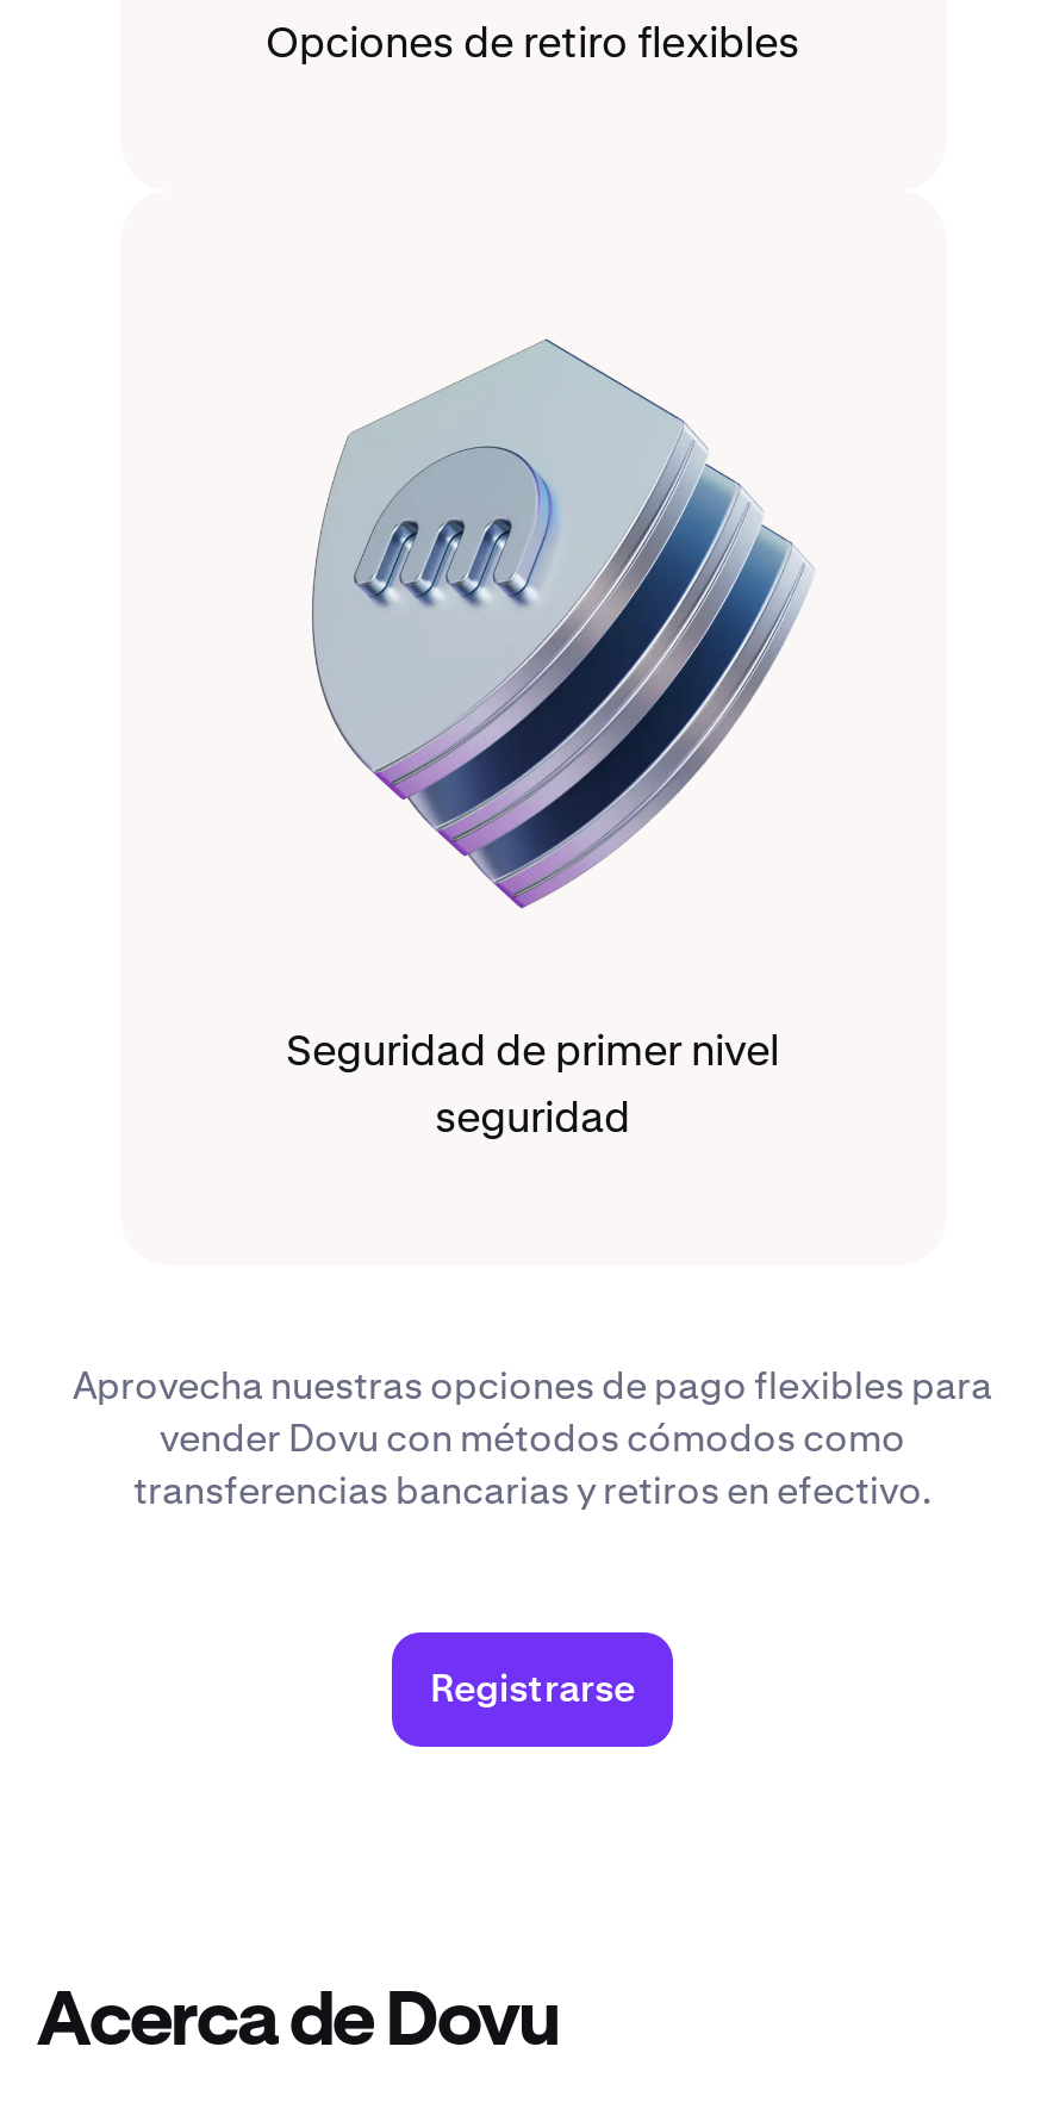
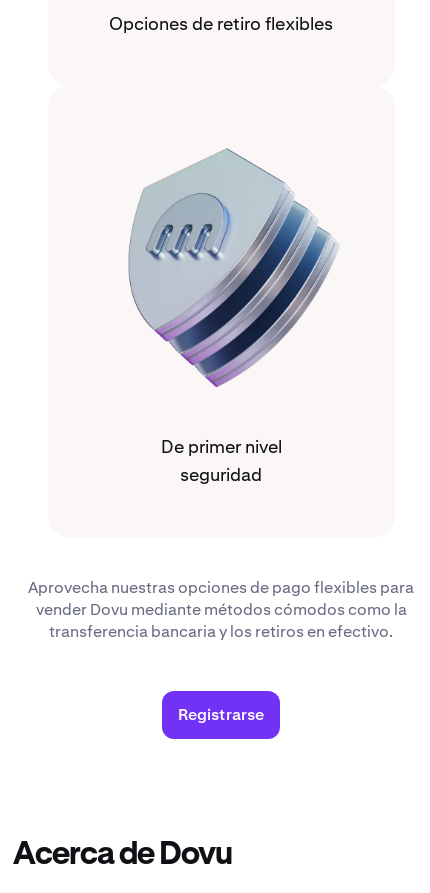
- Seguridad de primer nivel
+ De primer nivel

- vender Dovu con métodos cómodos como
- transferencias bancarias y retiros en efectivo.
+ vender Dovu mediante métodos cómodos como la
+ transferencia bancaria y los retiros en efectivo.
